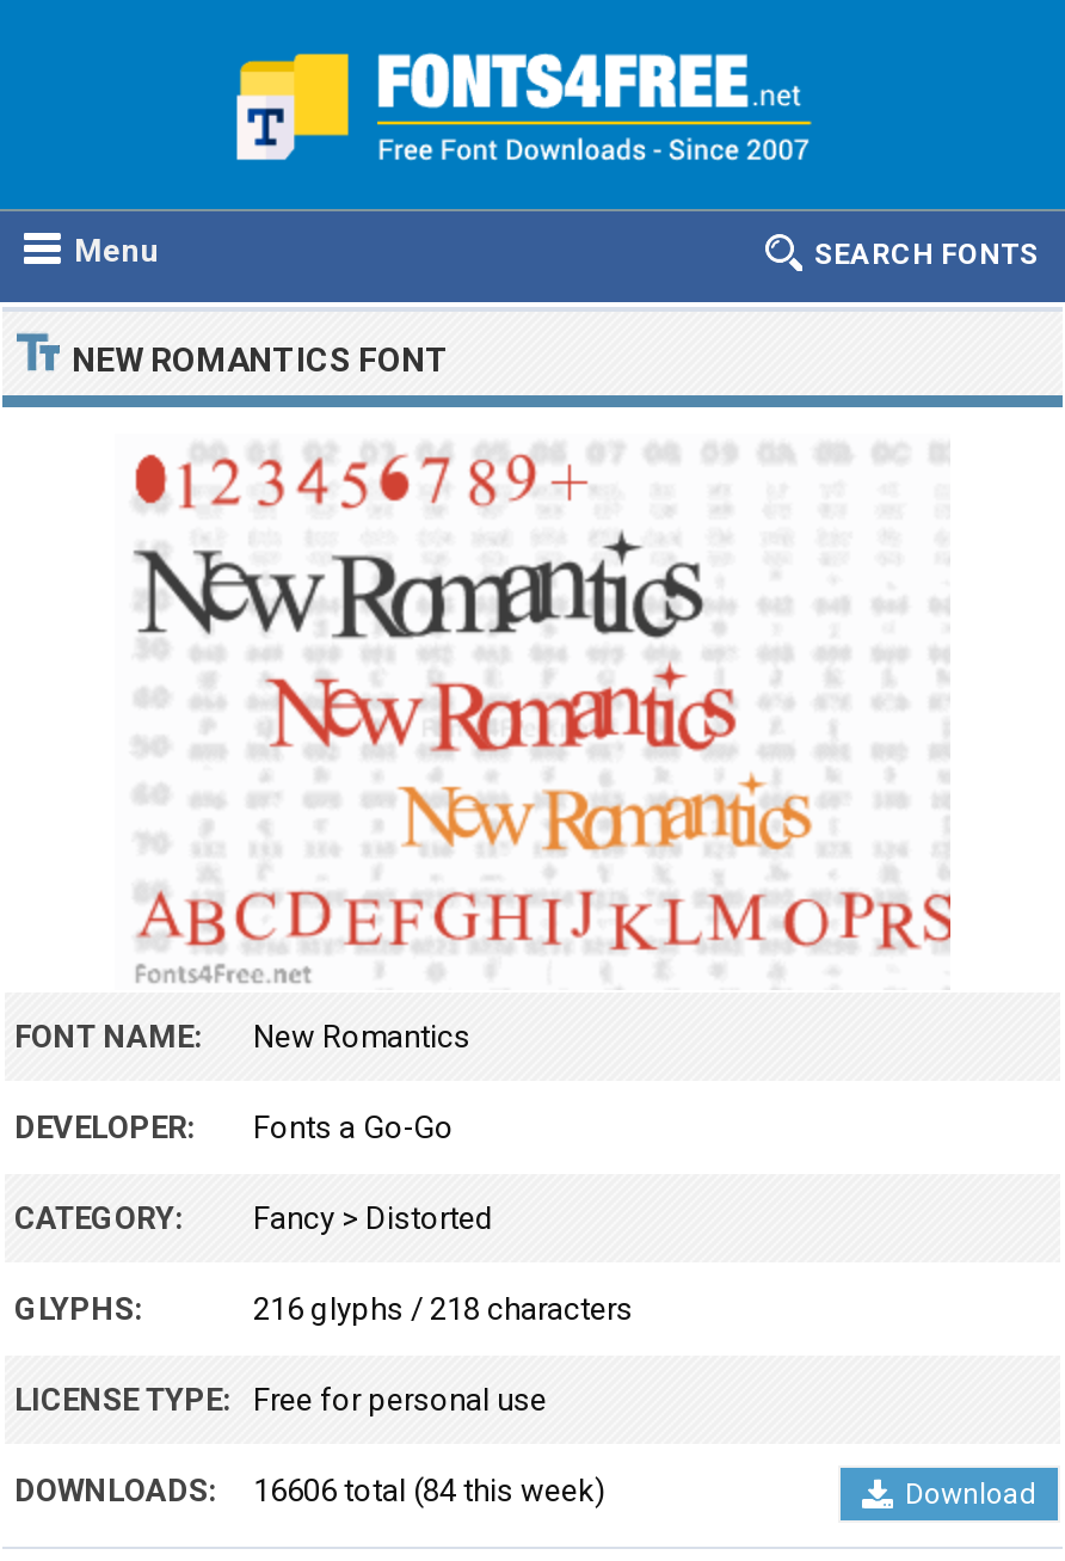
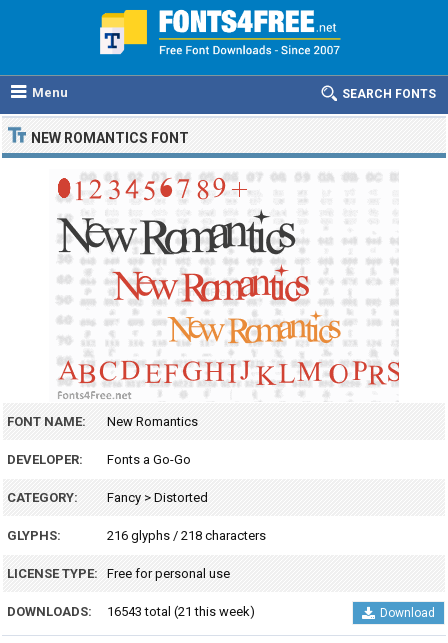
- 16606 total (84 this week)
+ 16543 total (21 this week)
